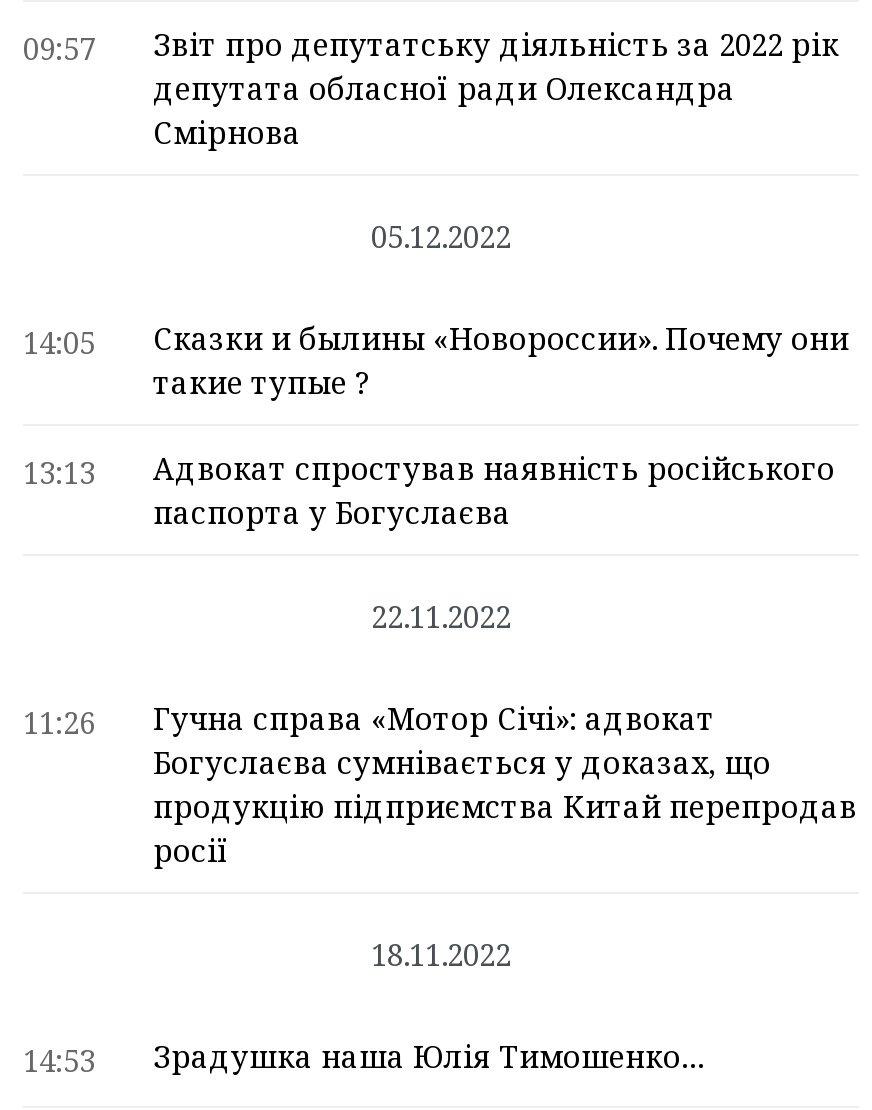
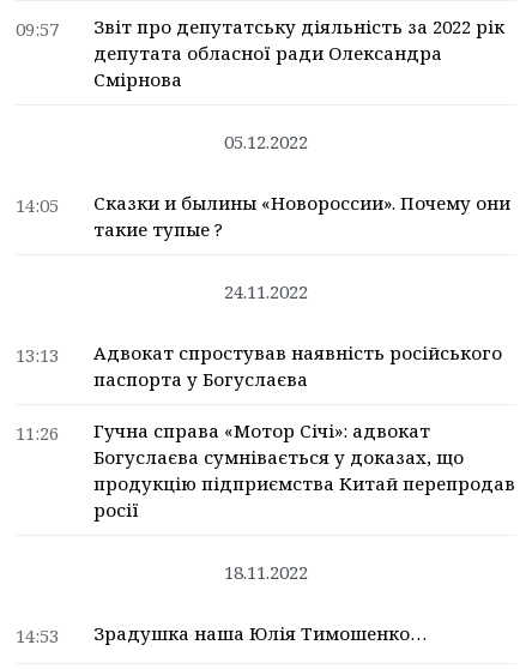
+ 24.11.2022

moved down: 13:13 | Адвокат спростував наявність російського | паспорта у Богуслаєва

- 22.11.2022
